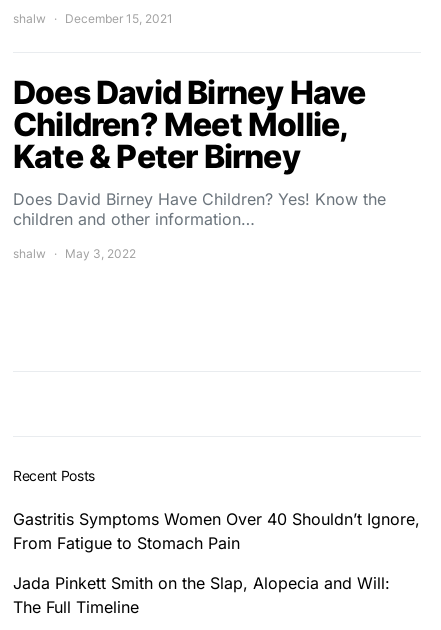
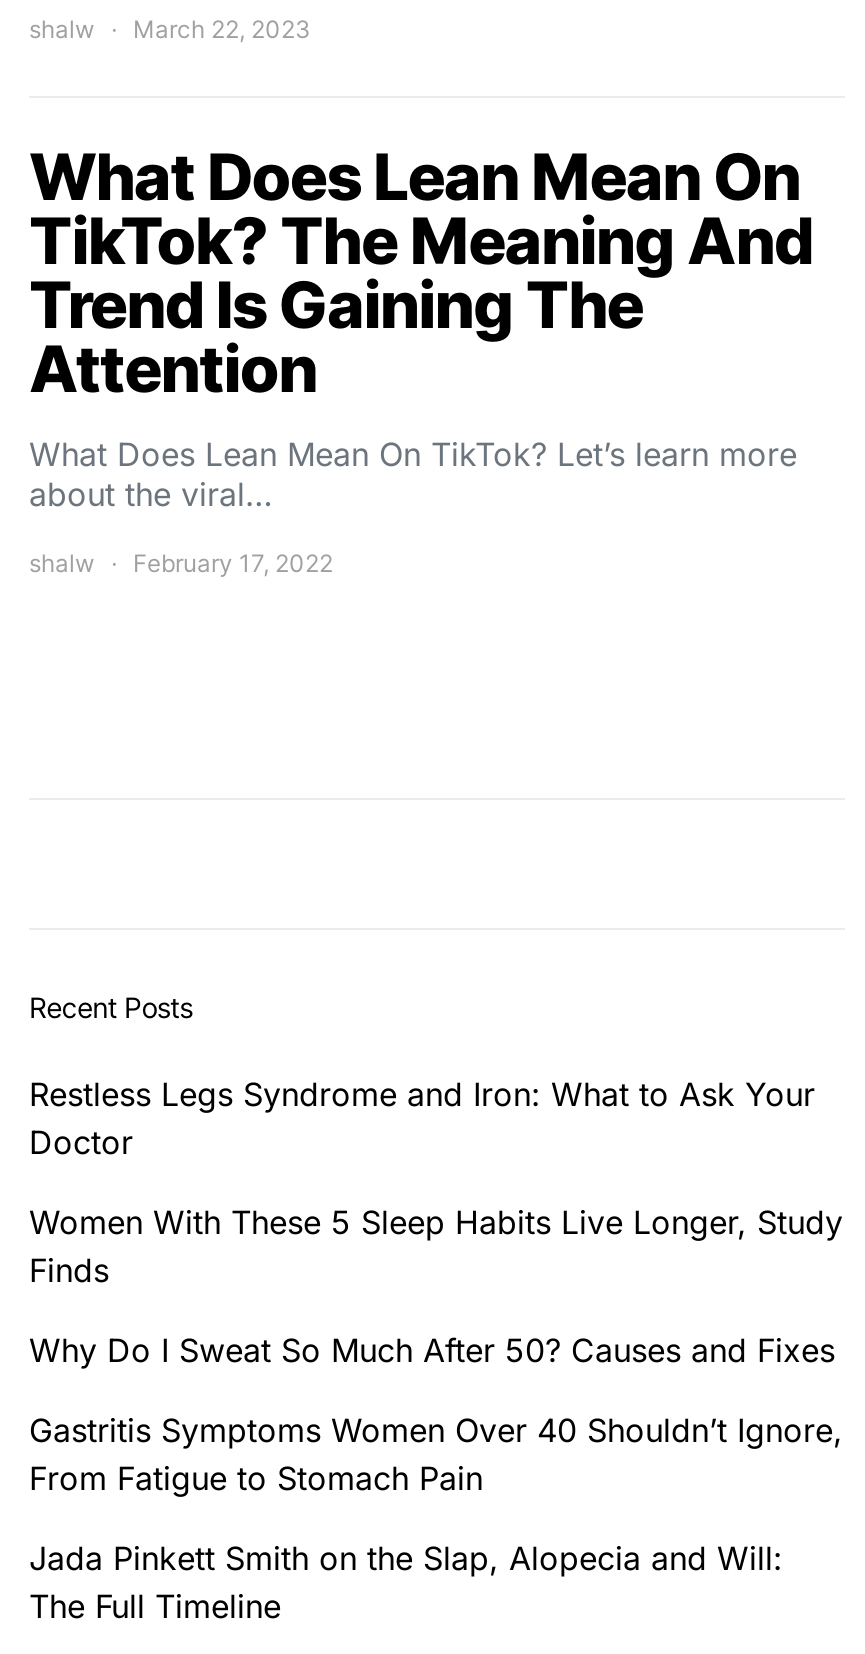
- shalw December 15, 2021
+ shalw March 22, 2023

- Does David Birney Have
- Children? Meet Mollie,
- Kate & Peter Birney
- Does David Birney Have Children? Yes! Know the
- children and other information…
+ What Does Lean Mean On
+ TikTok? The Meaning And
+ Trend Is Gaining The
+ Attention
+ What Does Lean Mean On TikTok? Let’s learn more
+ about the viral…

- shalw May 3, 2022
+ shalw February 17, 2022

+ Restless Legs Syndrome and Iron: What to Ask Your
+ Doctor
+ Women With These 5 Sleep Habits Live Longer, Study
+ Finds
+ Why Do I Sweat So Much After 50? Causes and Fixes
